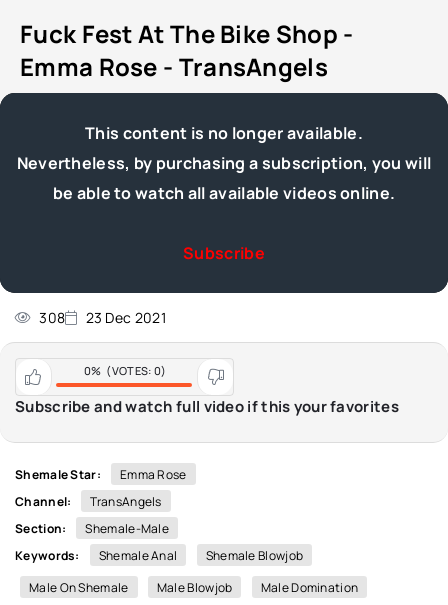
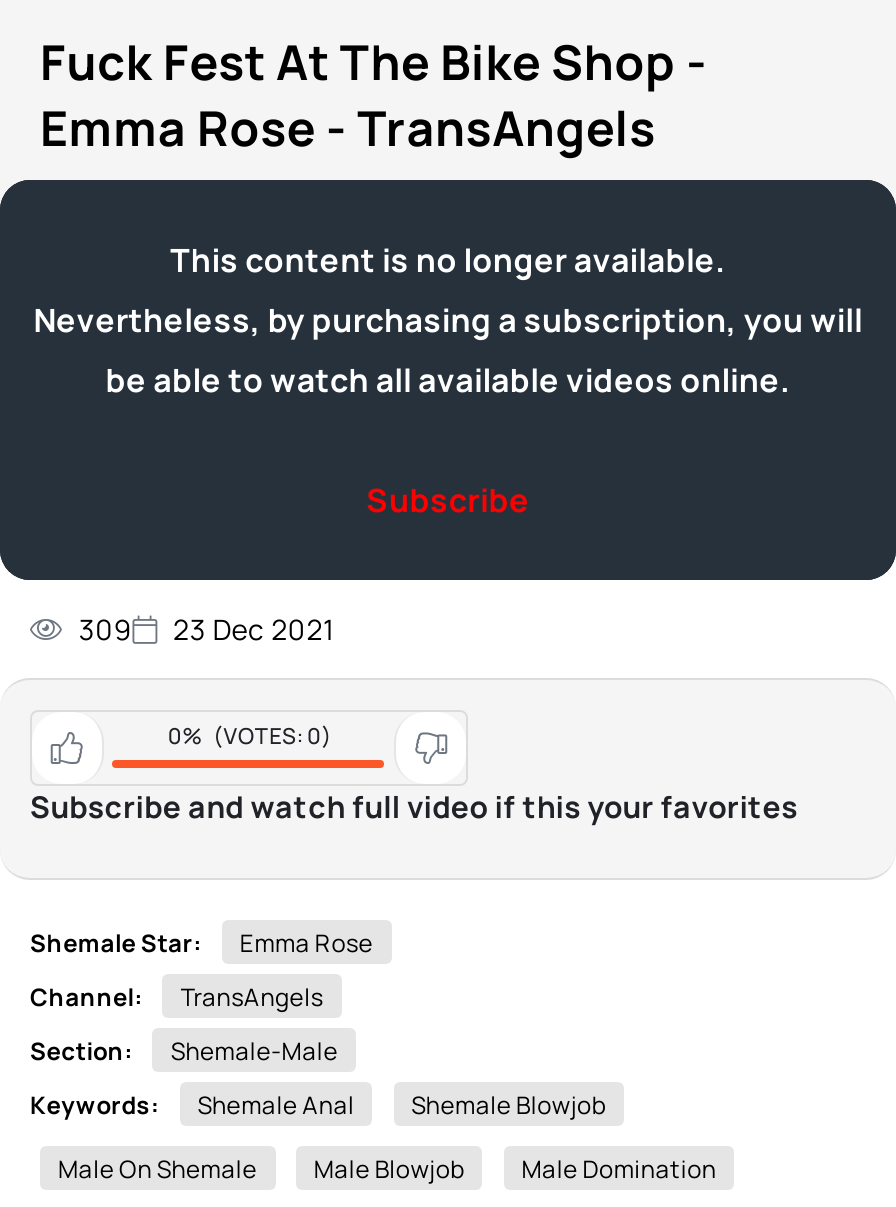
- 308 23 Dec 2021
+ 309 23 Dec 2021
